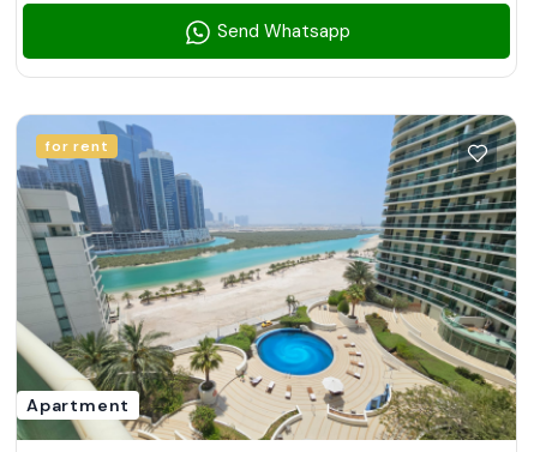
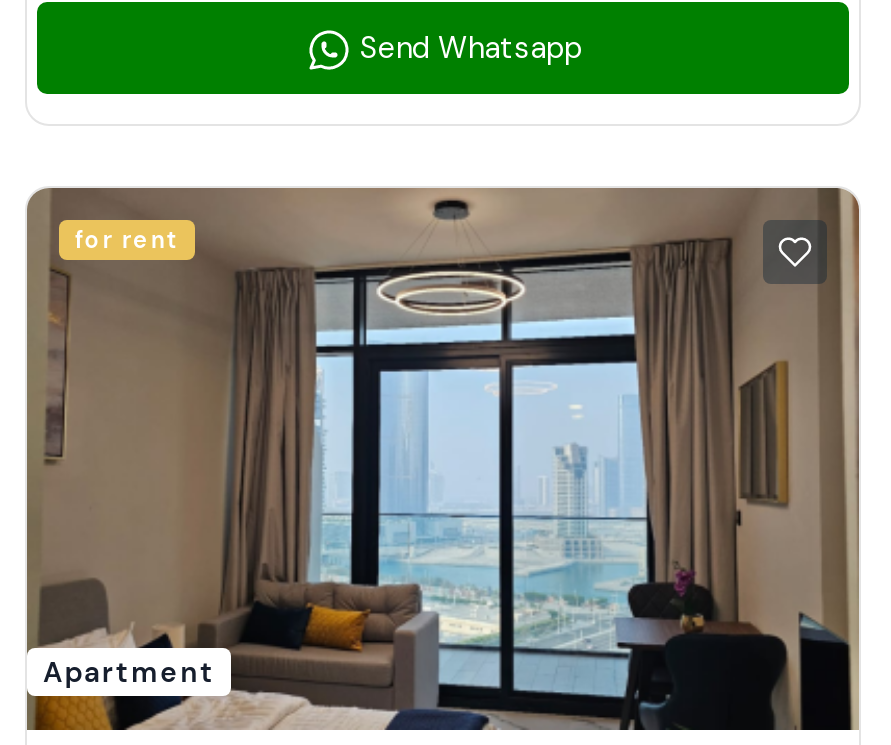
- [image]
+ [image]
